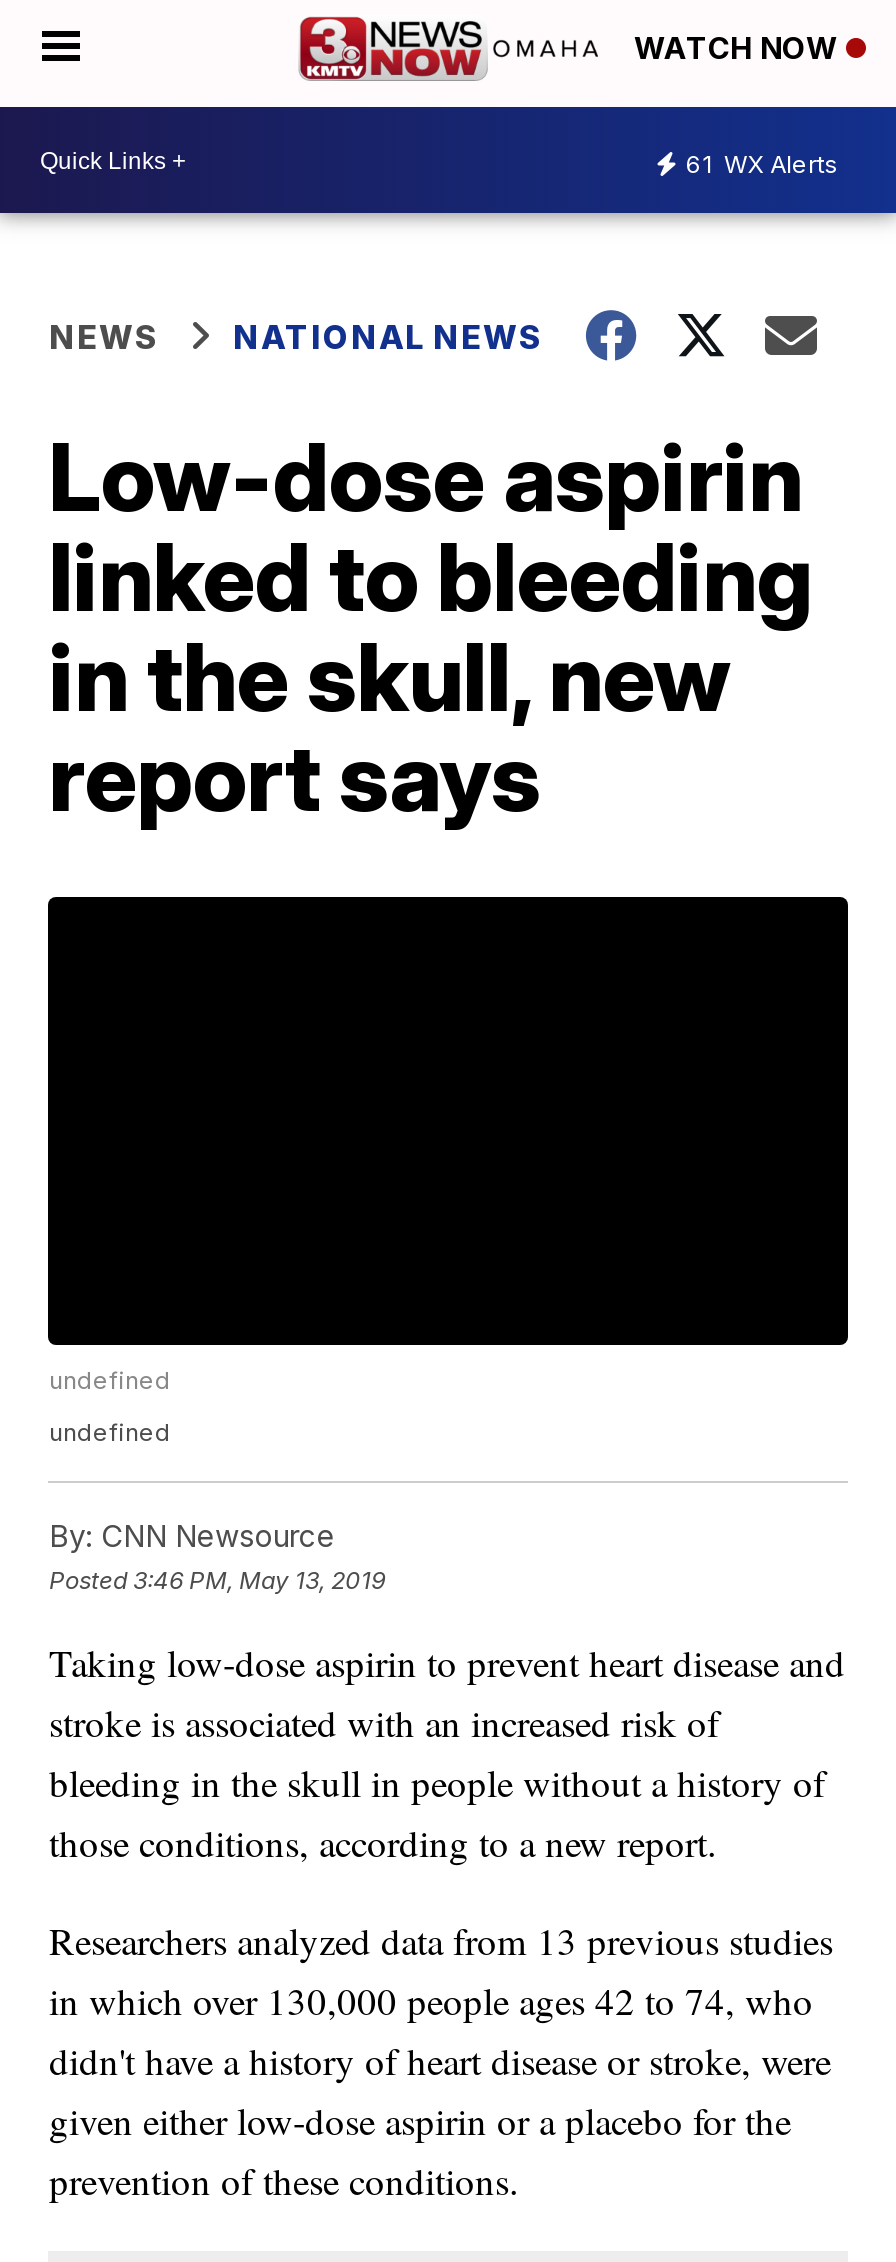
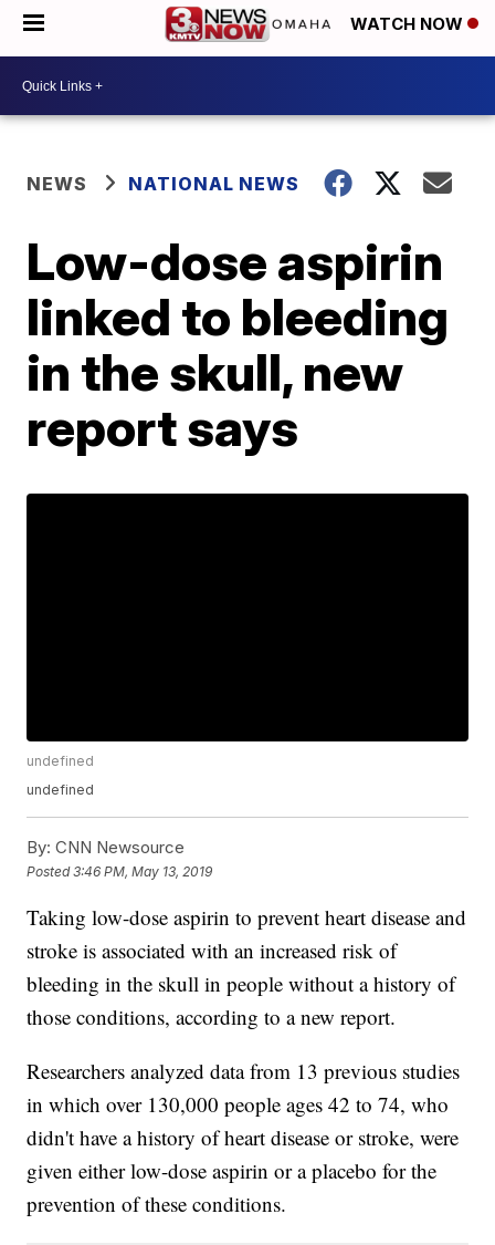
- 61 WX Alerts
